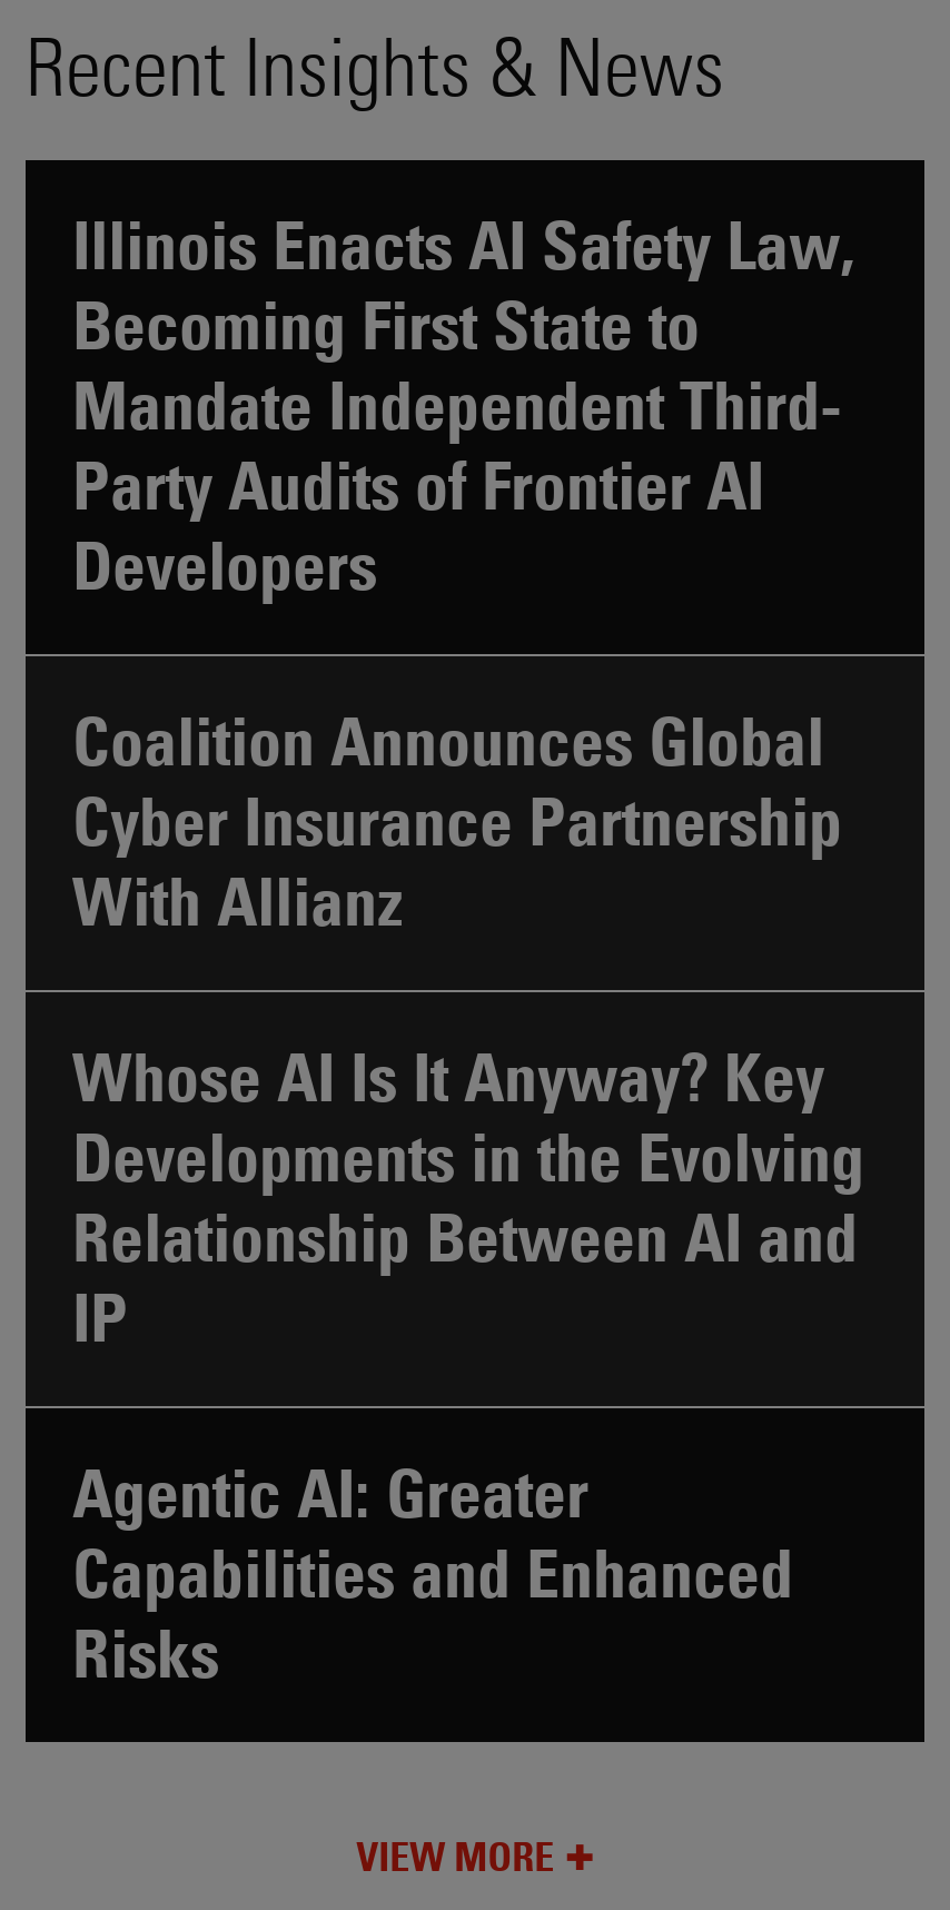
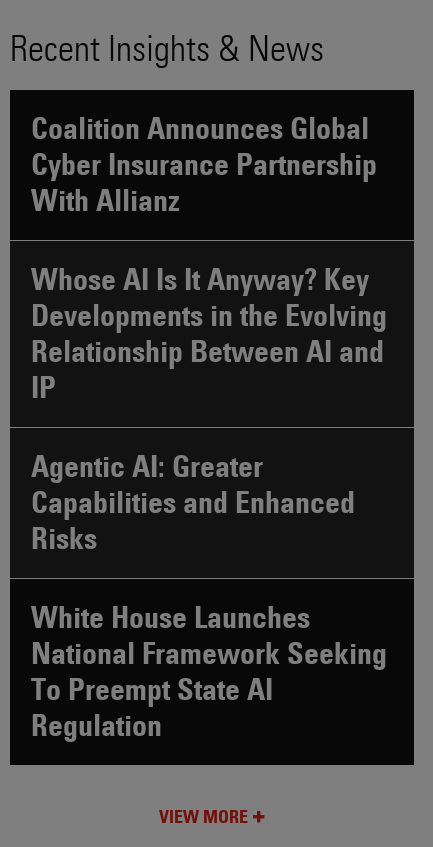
- Illinois Enacts AI Safety Law,
- Becoming First State to
- Mandate Independent Third-
- Party Audits of Frontier AI
- Developers

moved up: Coalition Announces Global | Cyber Insurance Partnership | With Allianz | ... | Capabilities and Enhanced | Risks

+ White House Launches
+ National Framework Seeking
+ To Preempt State AI
+ Regulation
